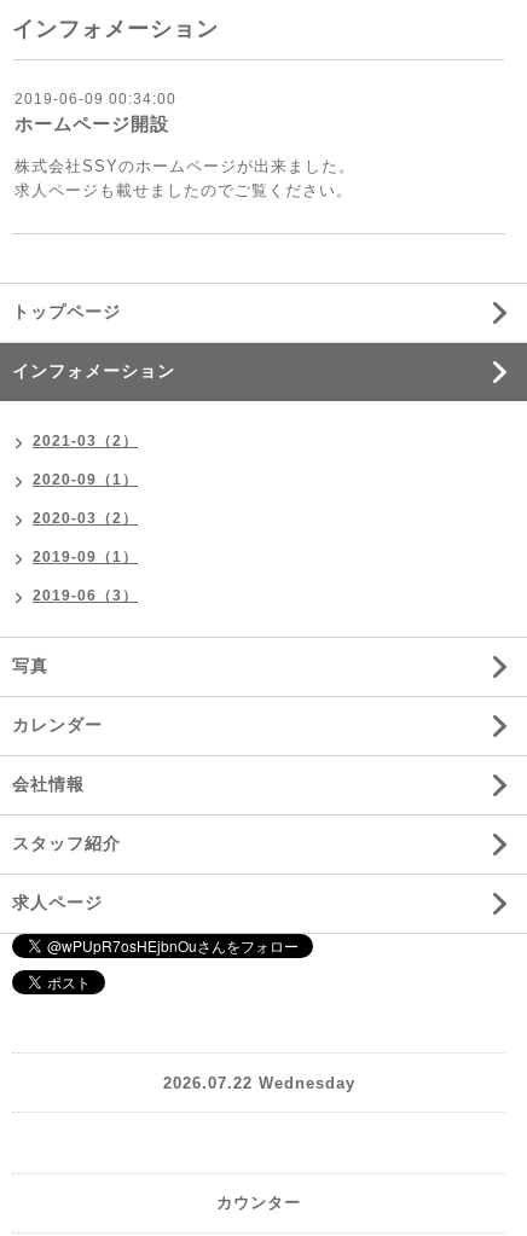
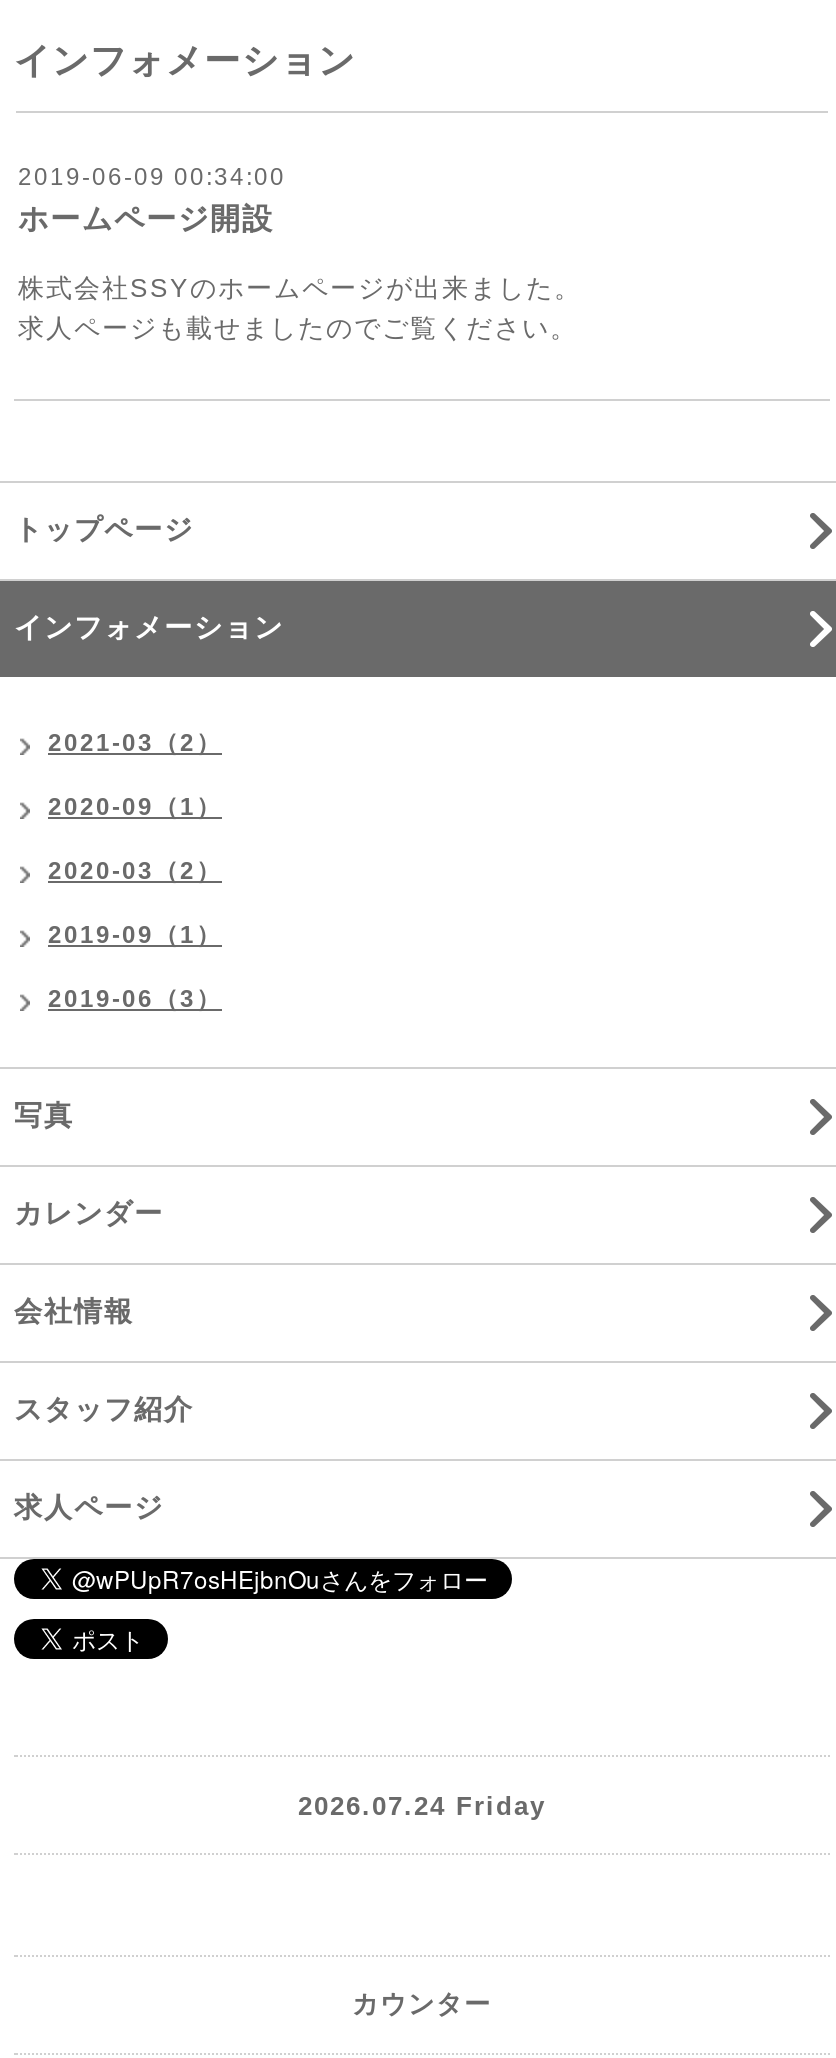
- 2026.07.22 Wednesday
+ 2026.07.24 Friday
